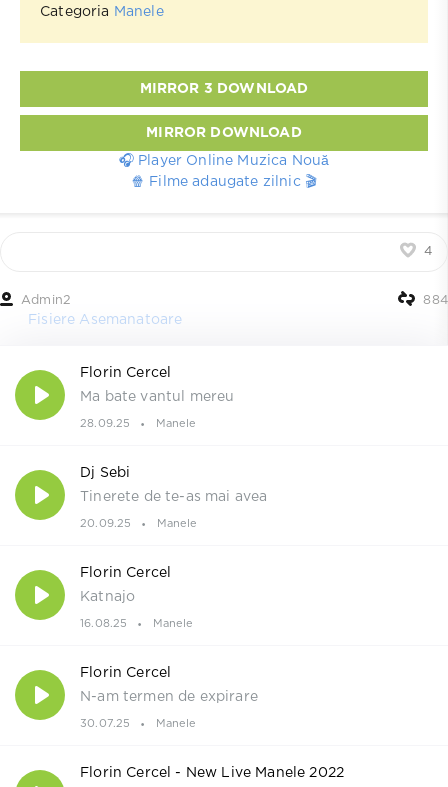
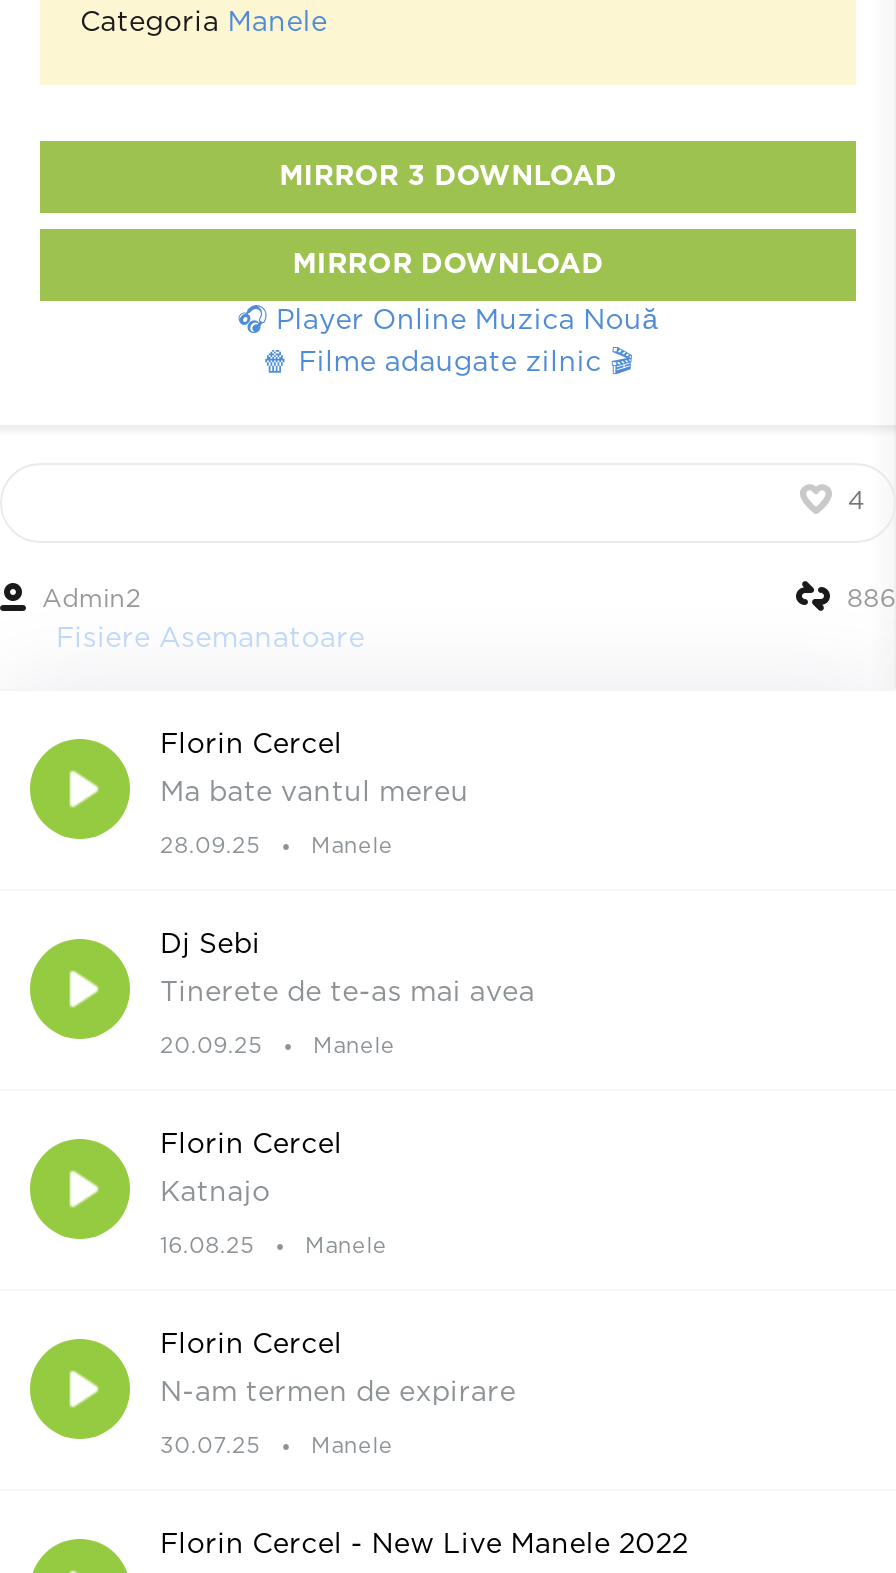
- 884
+ 886
